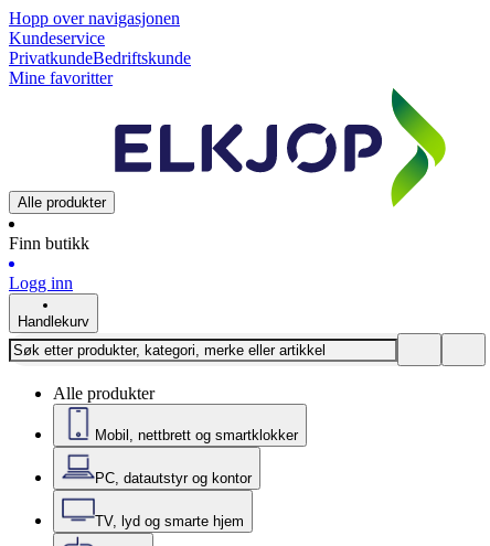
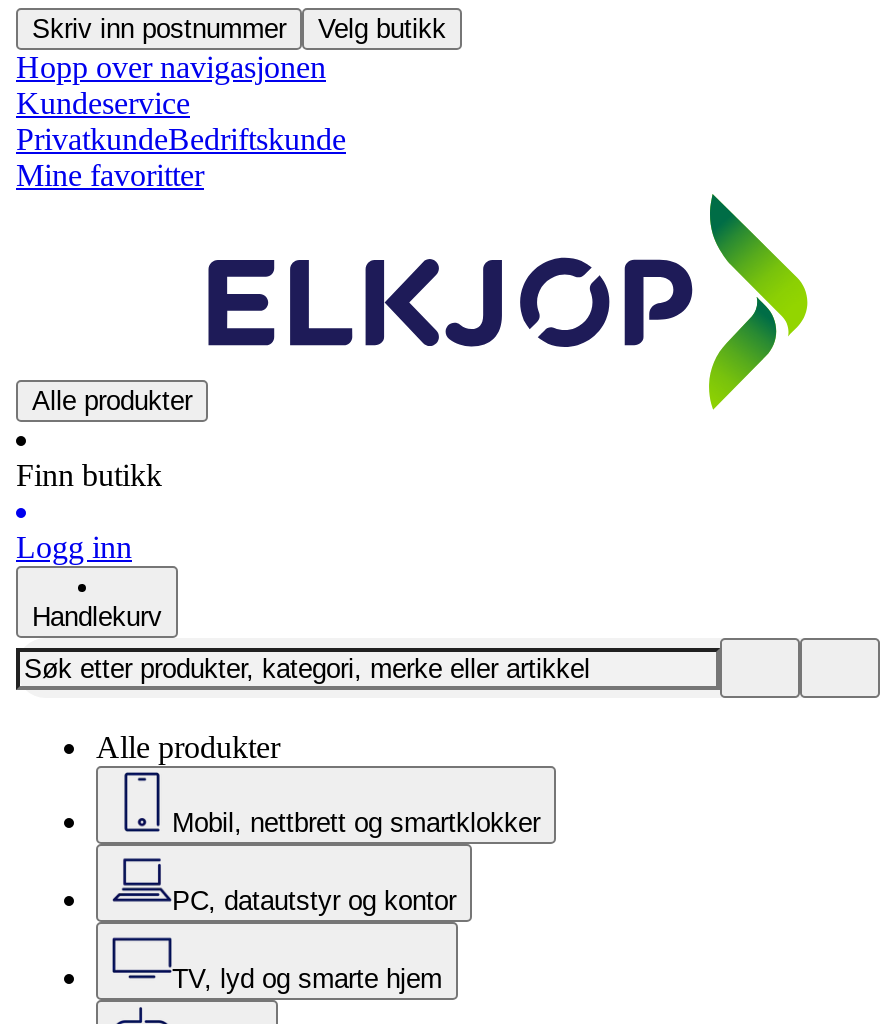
+ Skriv inn postnummer
+ Velg butikk
